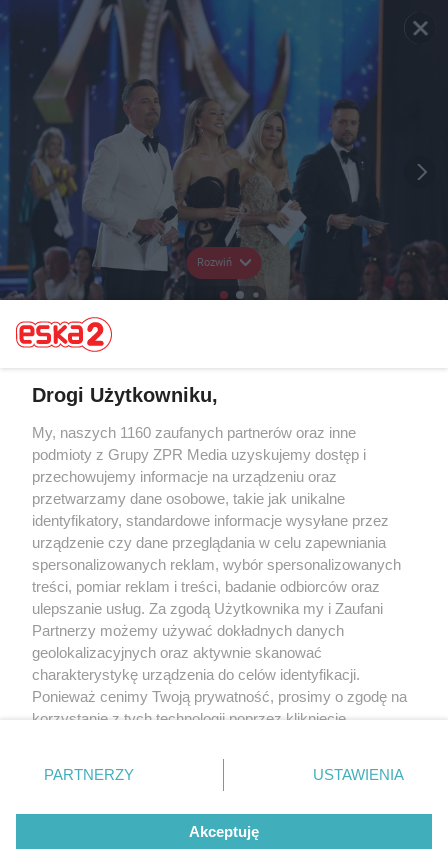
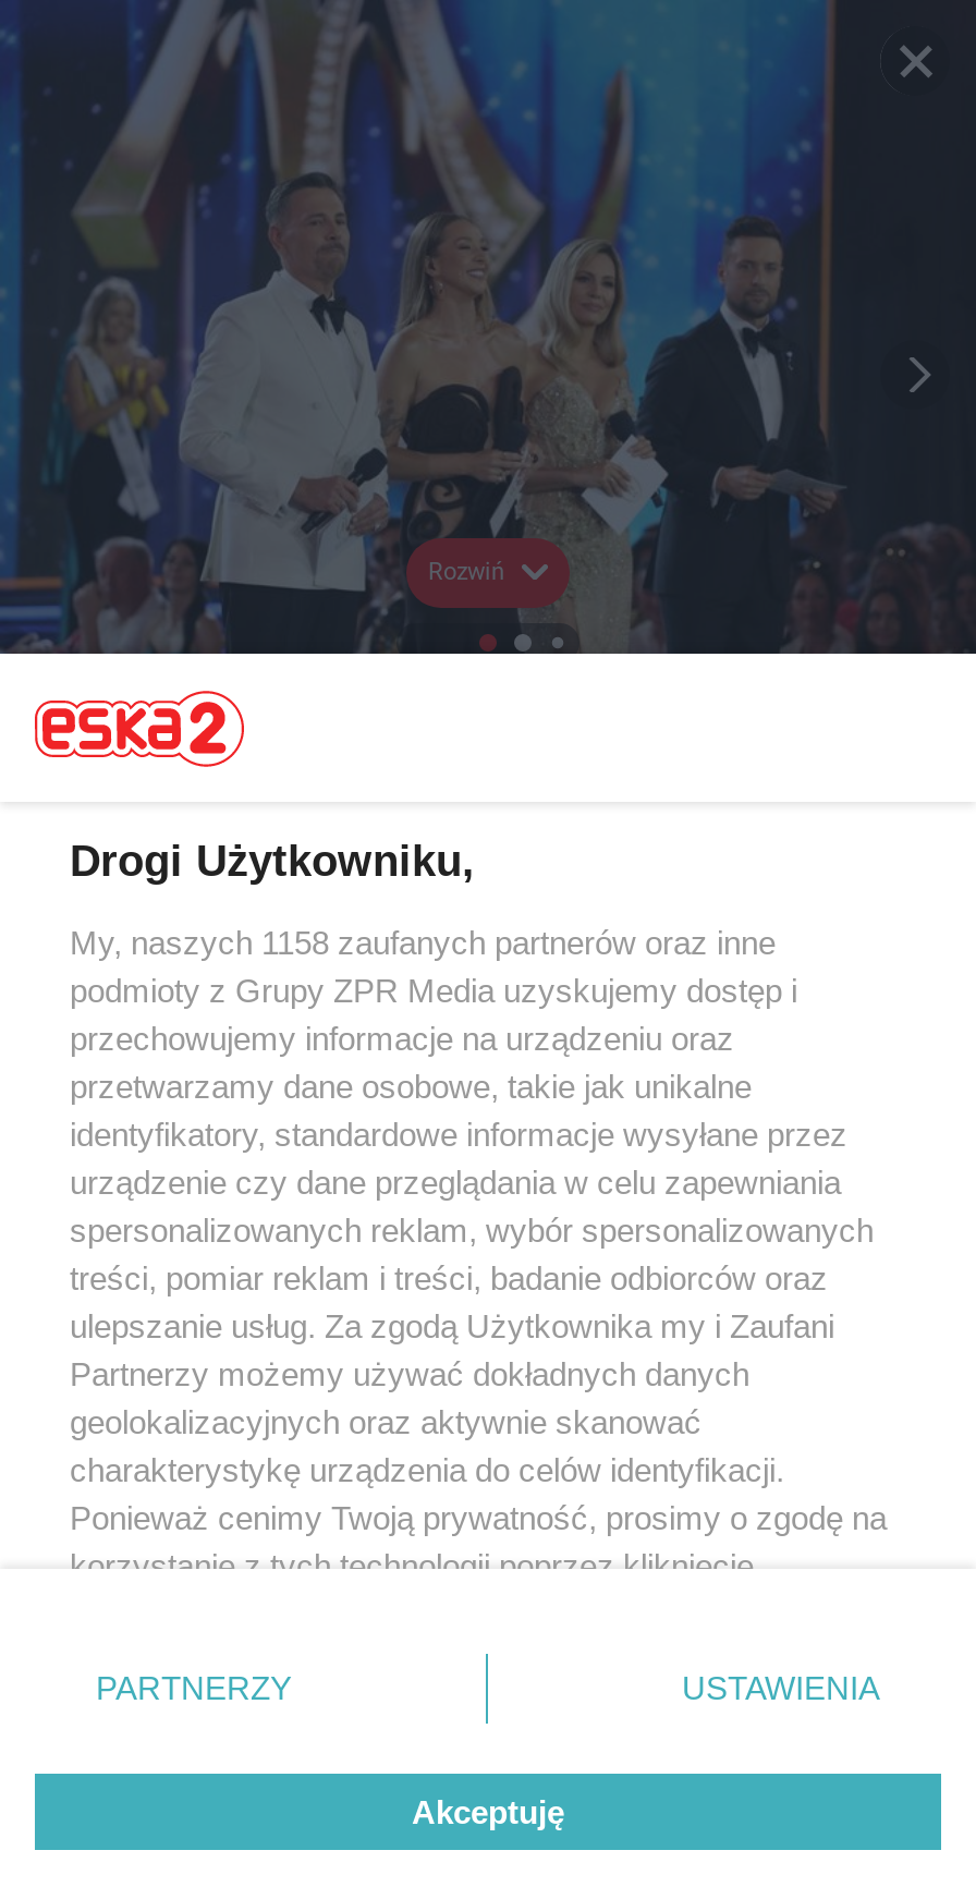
- My, naszych 1160 zaufanych partnerów oraz inne
+ My, naszych 1158 zaufanych partnerów oraz inne
